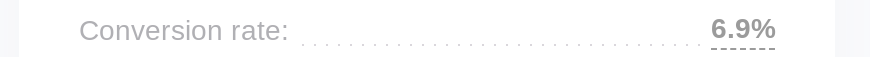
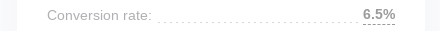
- 6.9%
+ 6.5%
